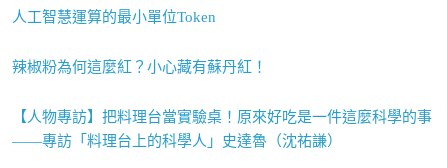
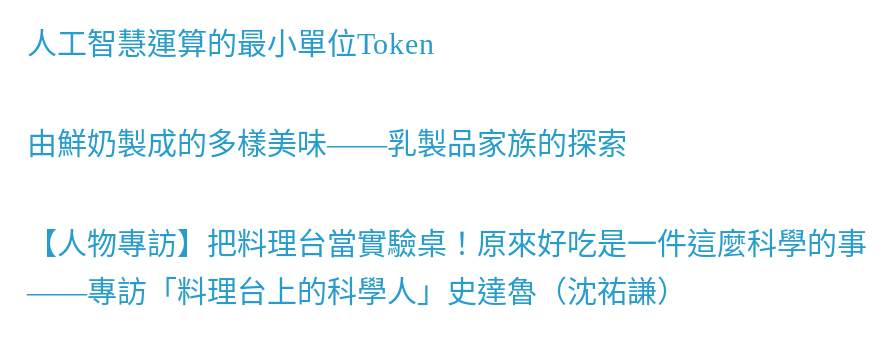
- 辣椒粉為何這麼紅？小心藏有蘇丹紅！
+ 由鮮奶製成的多樣美味——乳製品家族的探索
